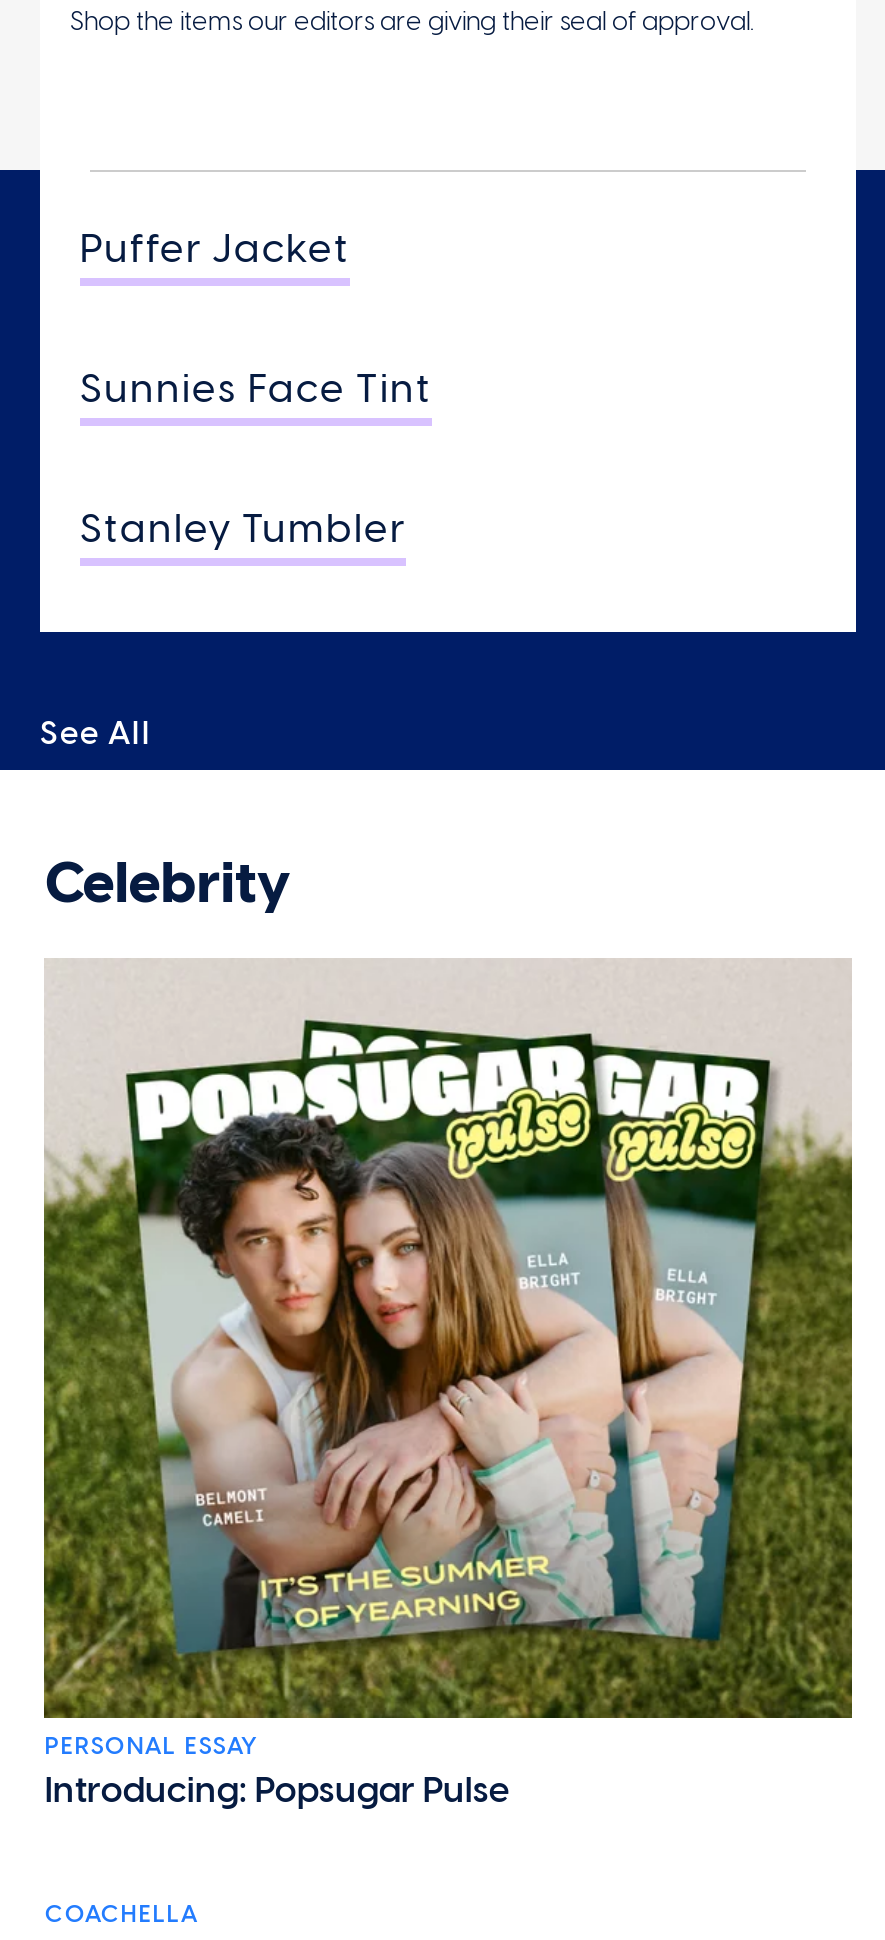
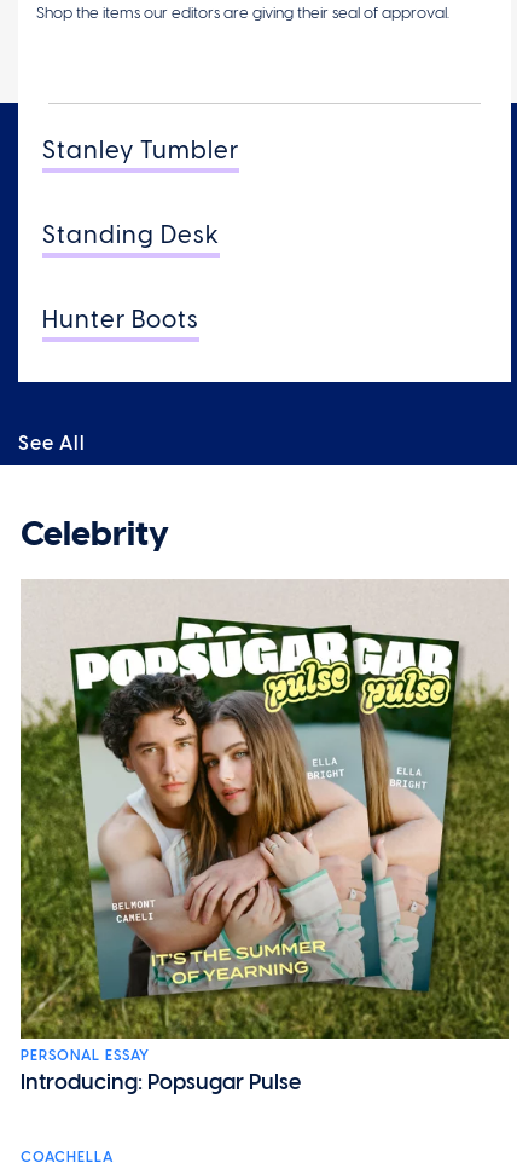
- Puffer Jacket
- Sunnies Face Tint

moved up: Stanley Tumbler

+ Standing Desk
+ Hunter Boots
